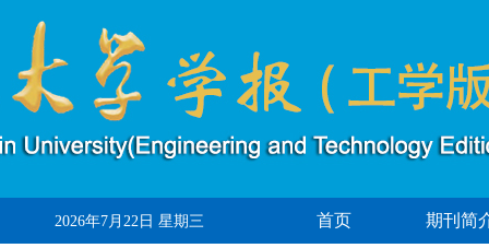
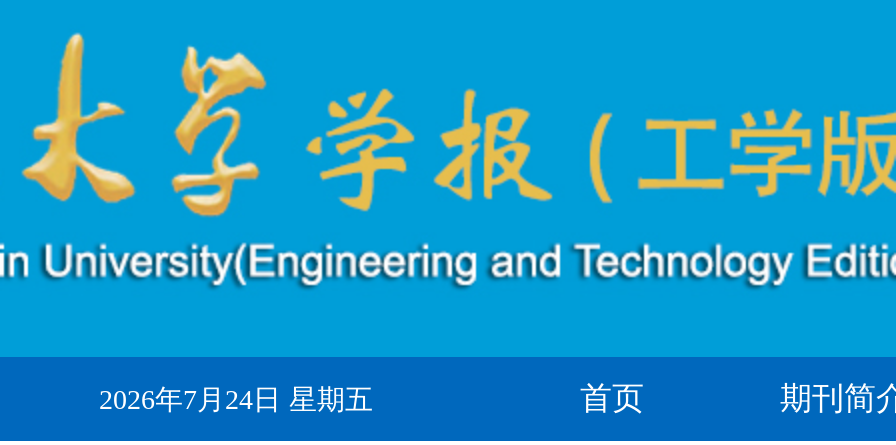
- 2026年7月22日 星期三
+ 2026年7月24日 星期五
